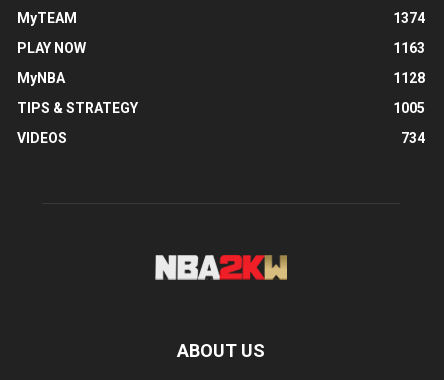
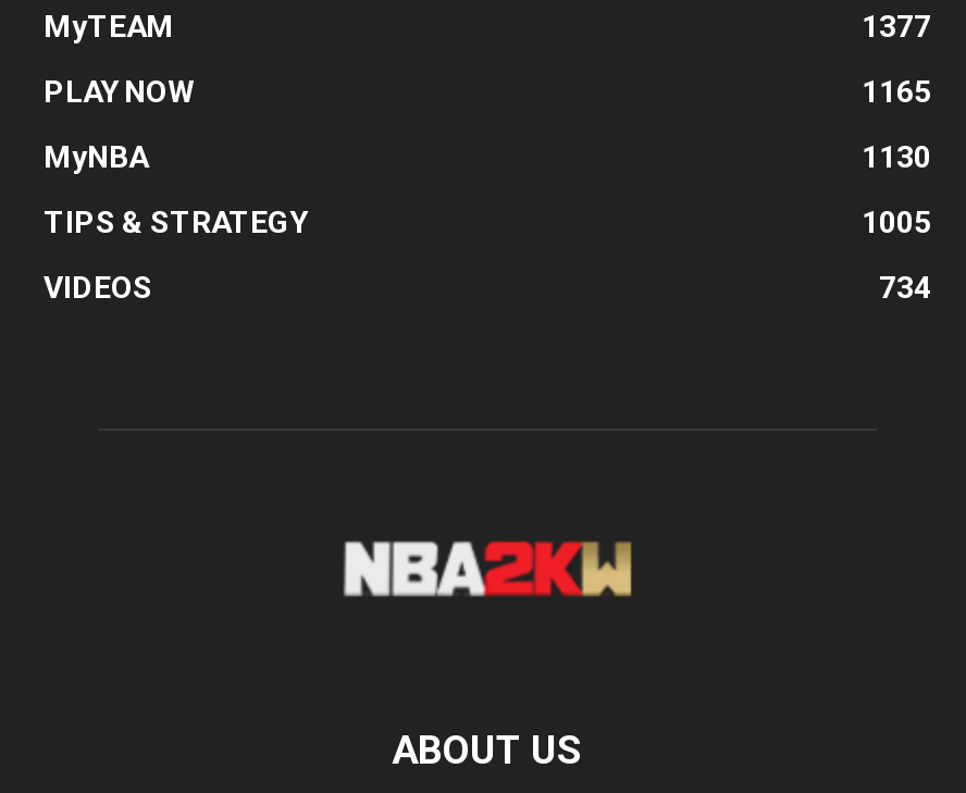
- 1374
+ 1377

- 1163
+ 1165

- 1128
+ 1130
